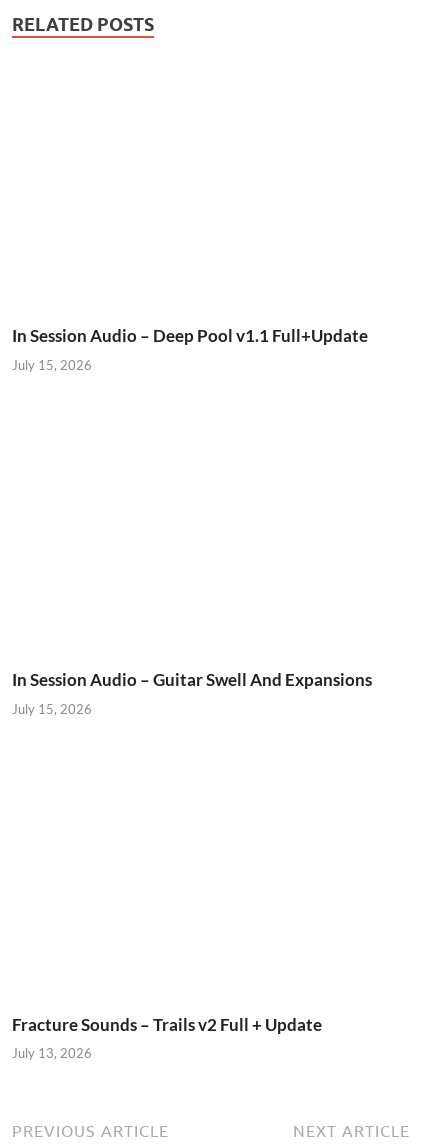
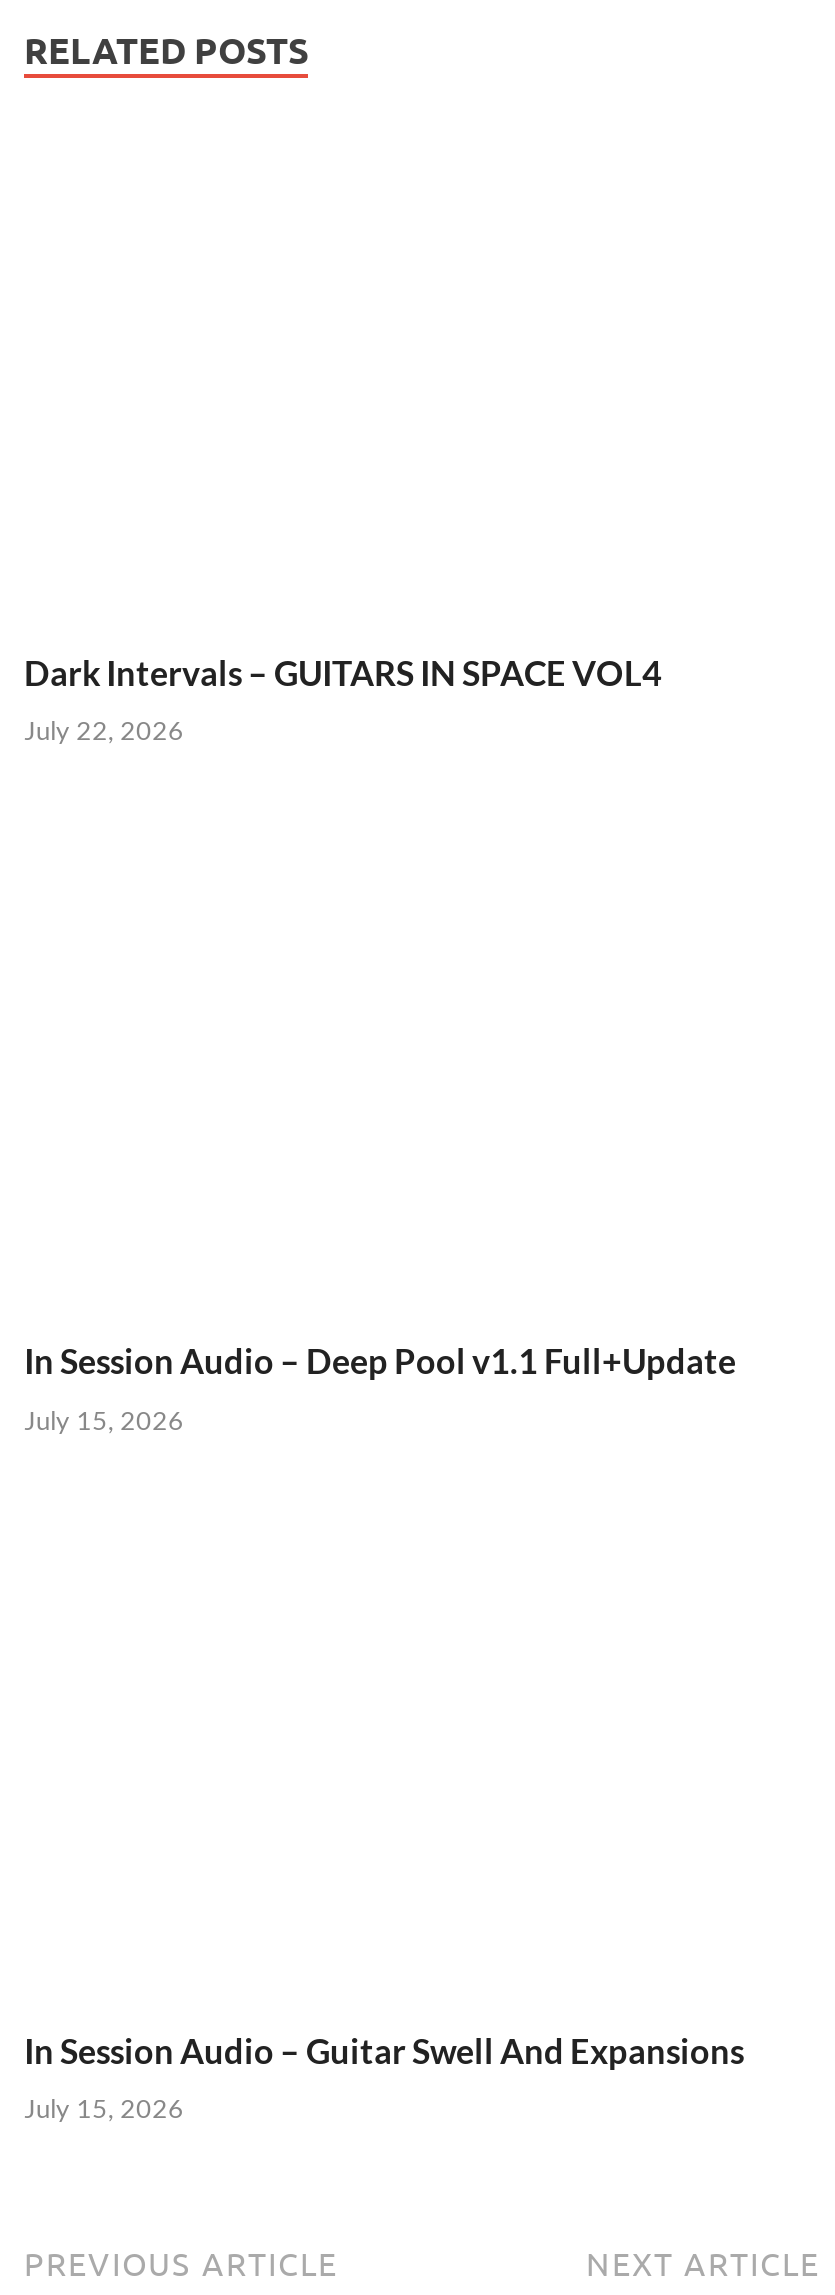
+ Dark Intervals – GUITARS IN SPACE VOL4
+ July 22, 2026

moved down: In Session Audio – Deep Pool v1.1 Full+Update | July 15, 2026 | In Session Audio – Guitar Swell And Expansions | July 15, 2026

- Fracture Sounds – Trails v2 Full + Update
- July 13, 2026
